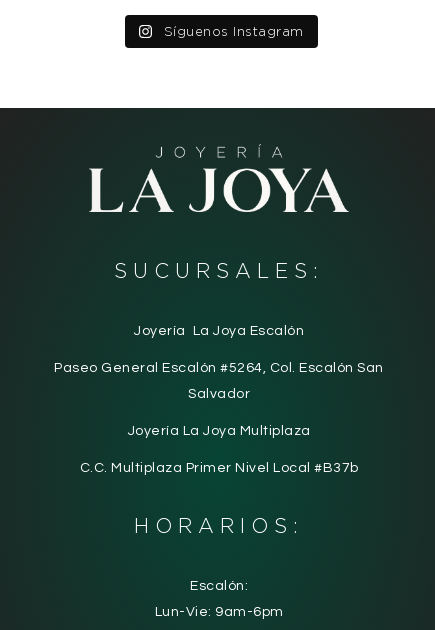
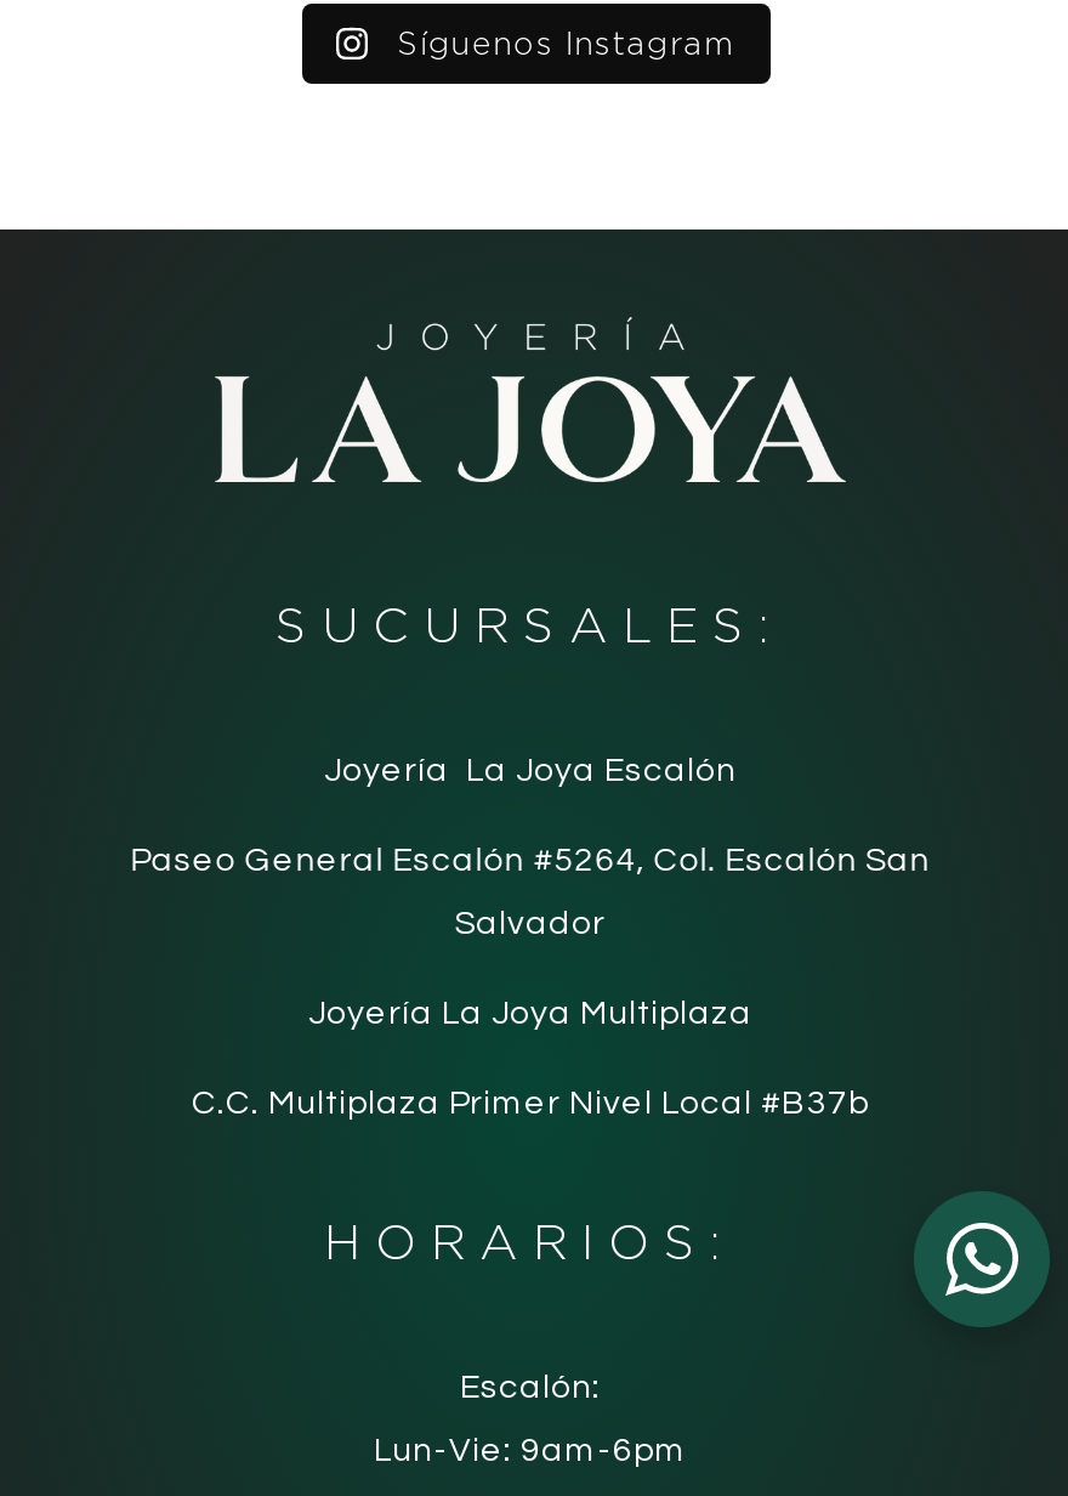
+ [image]
